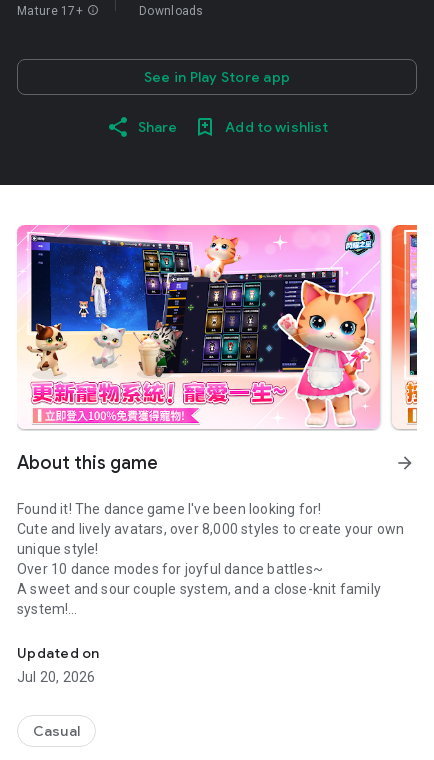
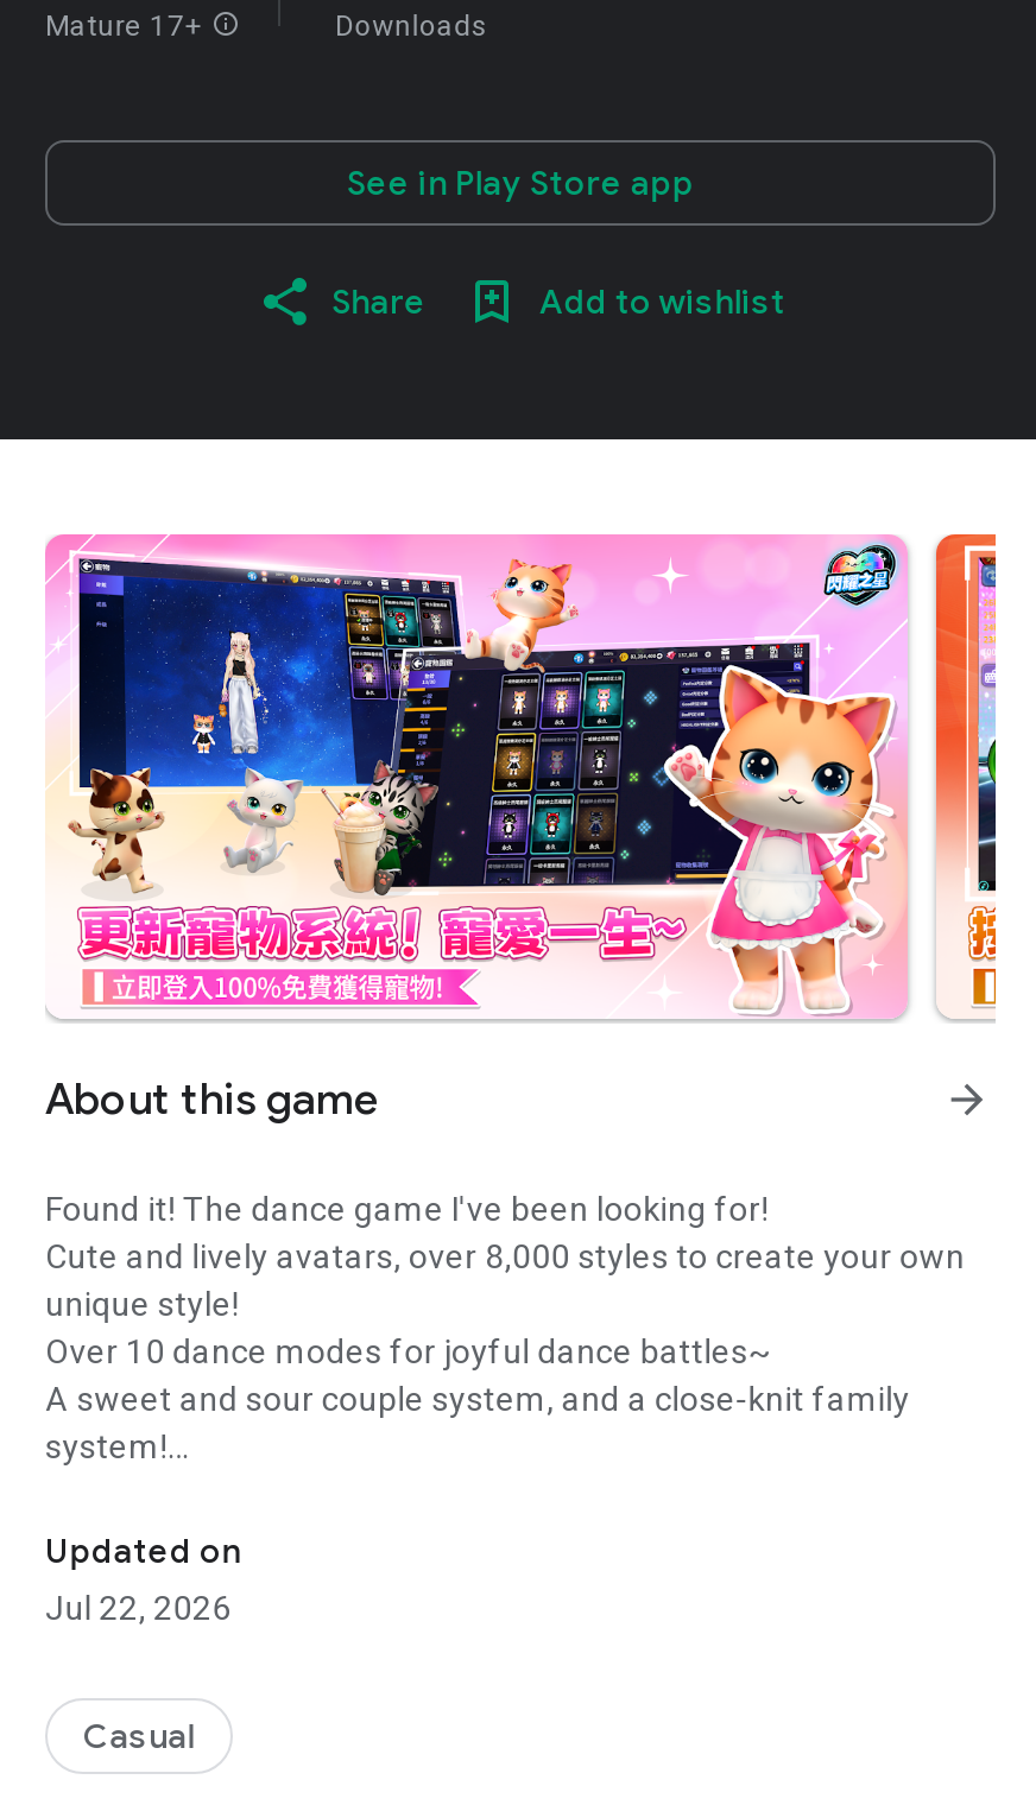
- Jul 20, 2026
+ Jul 22, 2026
